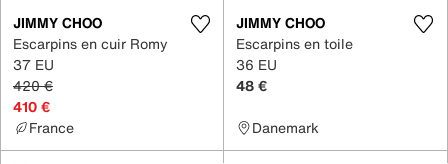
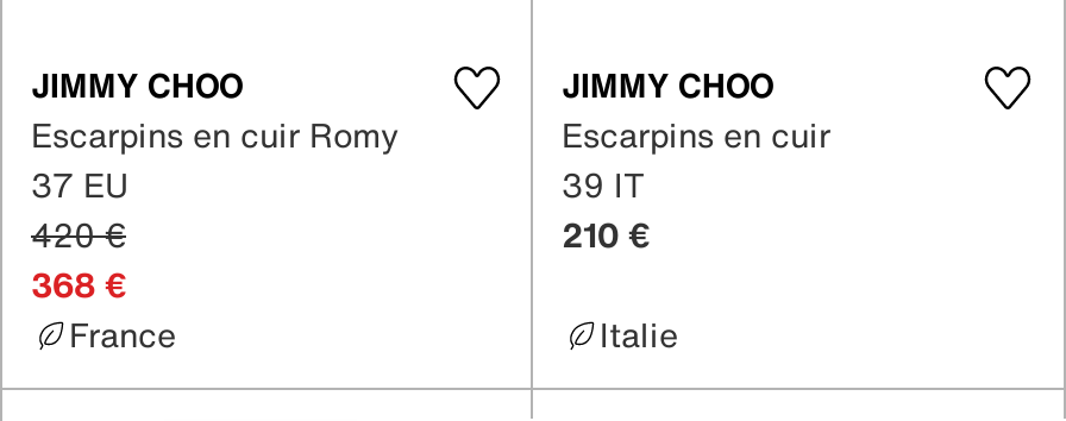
- Escarpins en toile
- 36 EU
- 48 €
+ Escarpins en cuir
+ 39 IT
+ 210 €

- 410 €
+ 368 €

- Danemark
+ Italie
